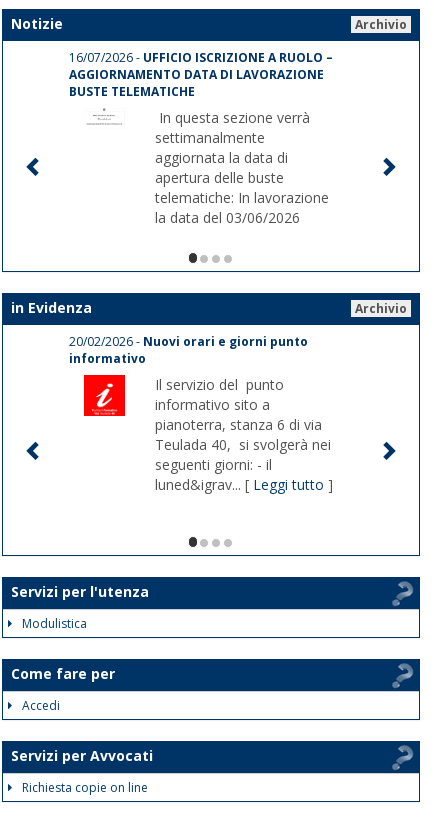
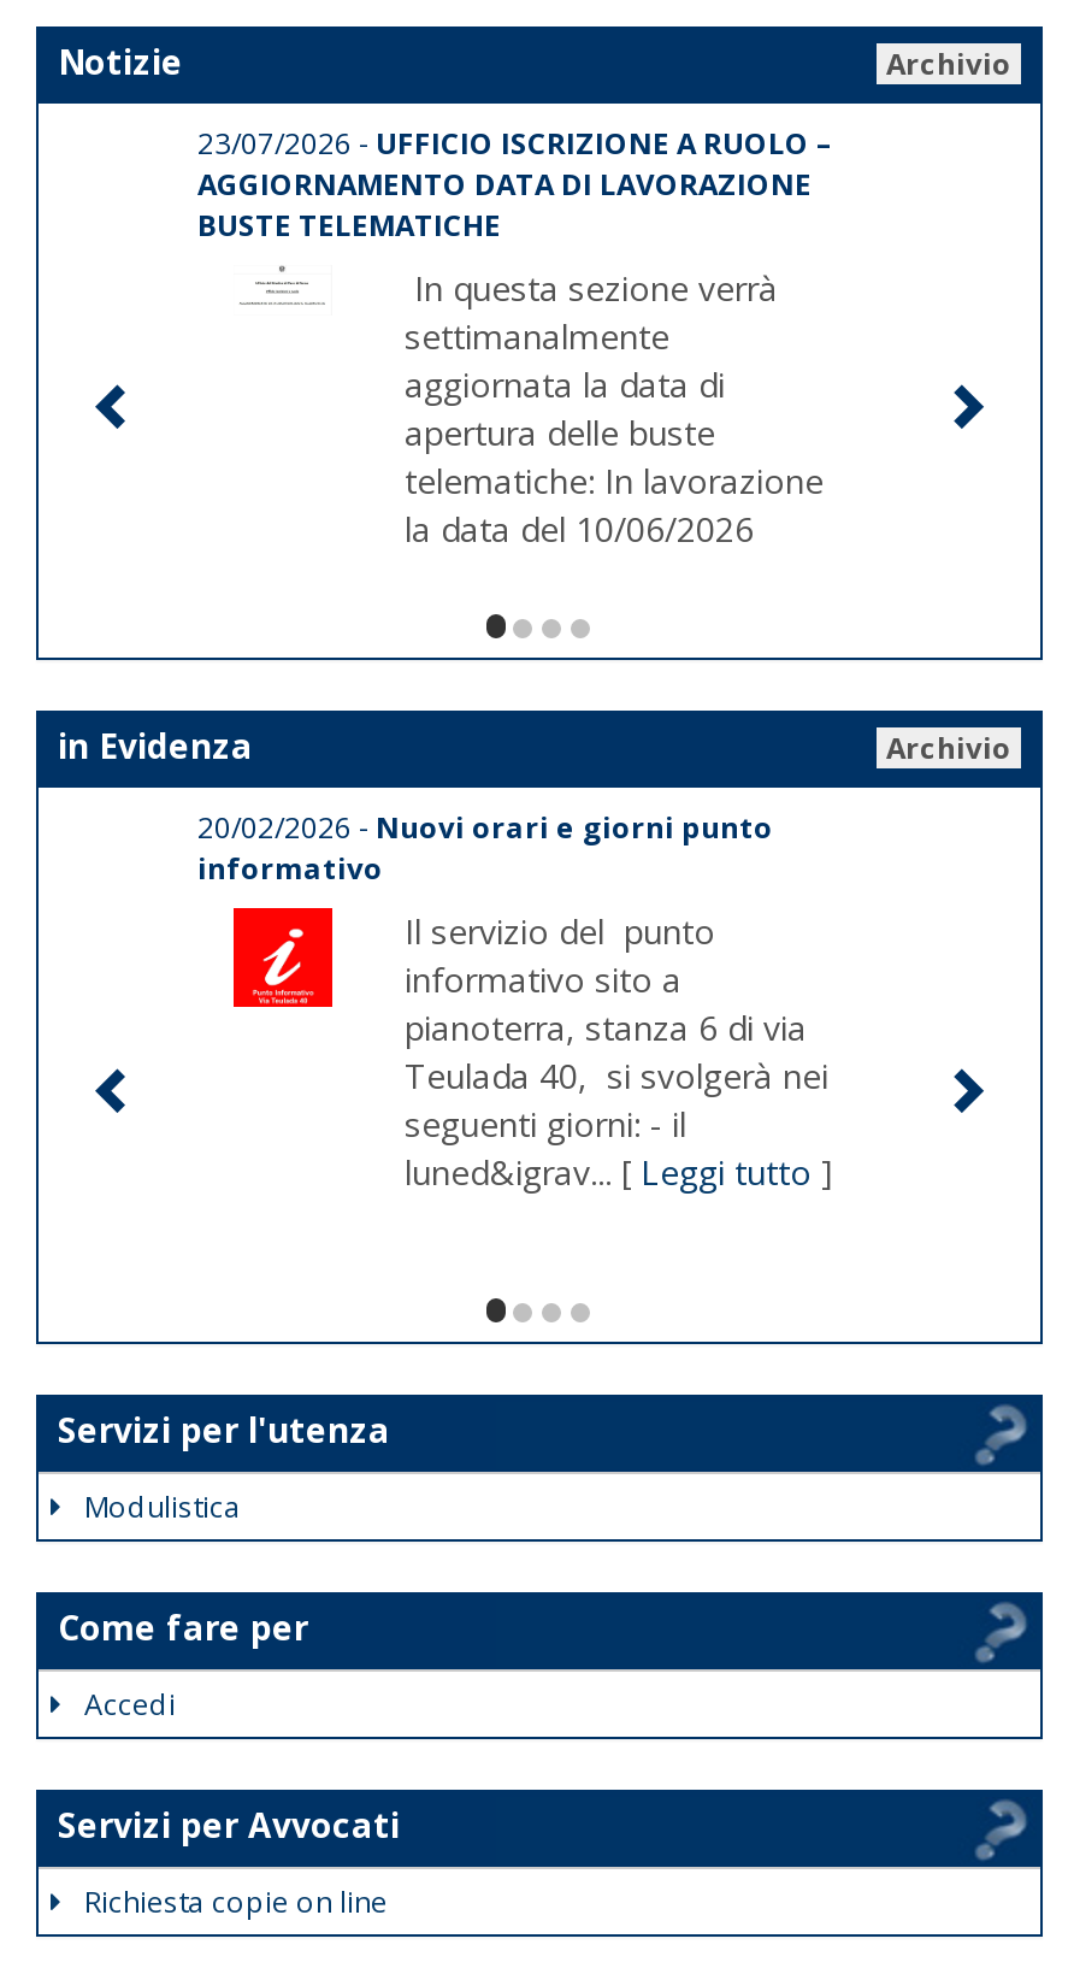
- 16/07/2026 - UFFICIO ISCRIZIONE A RUOLO –
+ 23/07/2026 - UFFICIO ISCRIZIONE A RUOLO –

- la data del 03/06/2026
+ la data del 10/06/2026
